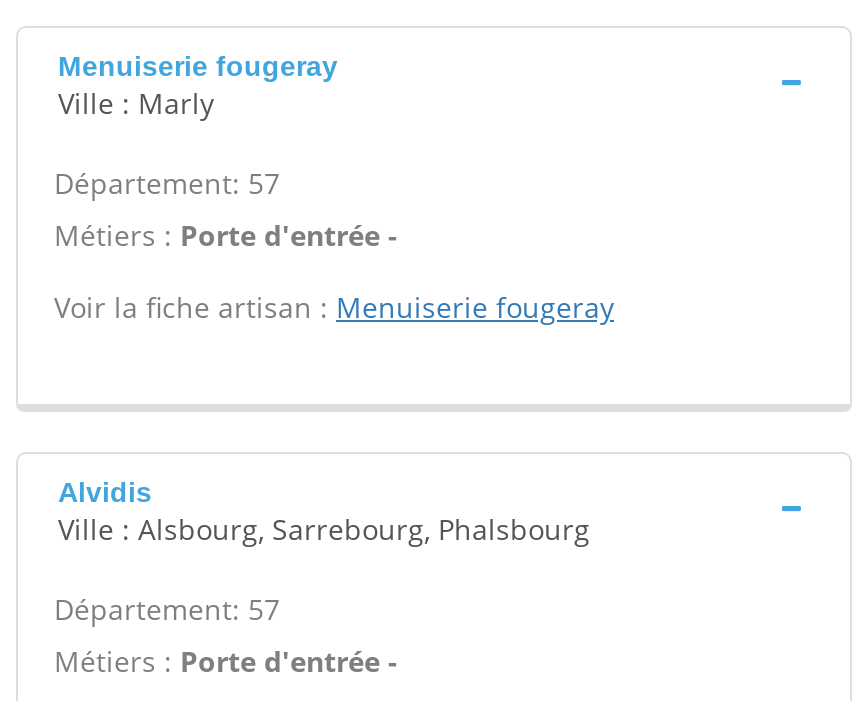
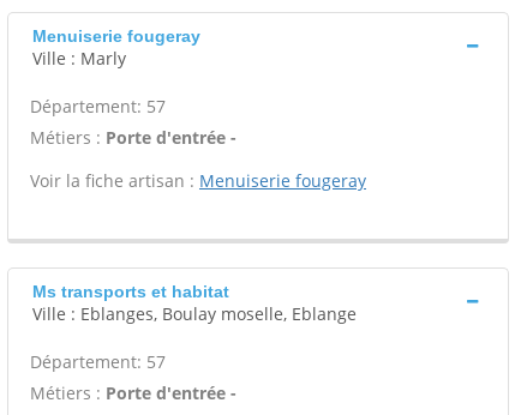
- Alvidis
- Ville : Alsbourg, Sarrebourg, Phalsbourg
+ Ms transports et habitat
+ Ville : Eblanges, Boulay moselle, Eblange
